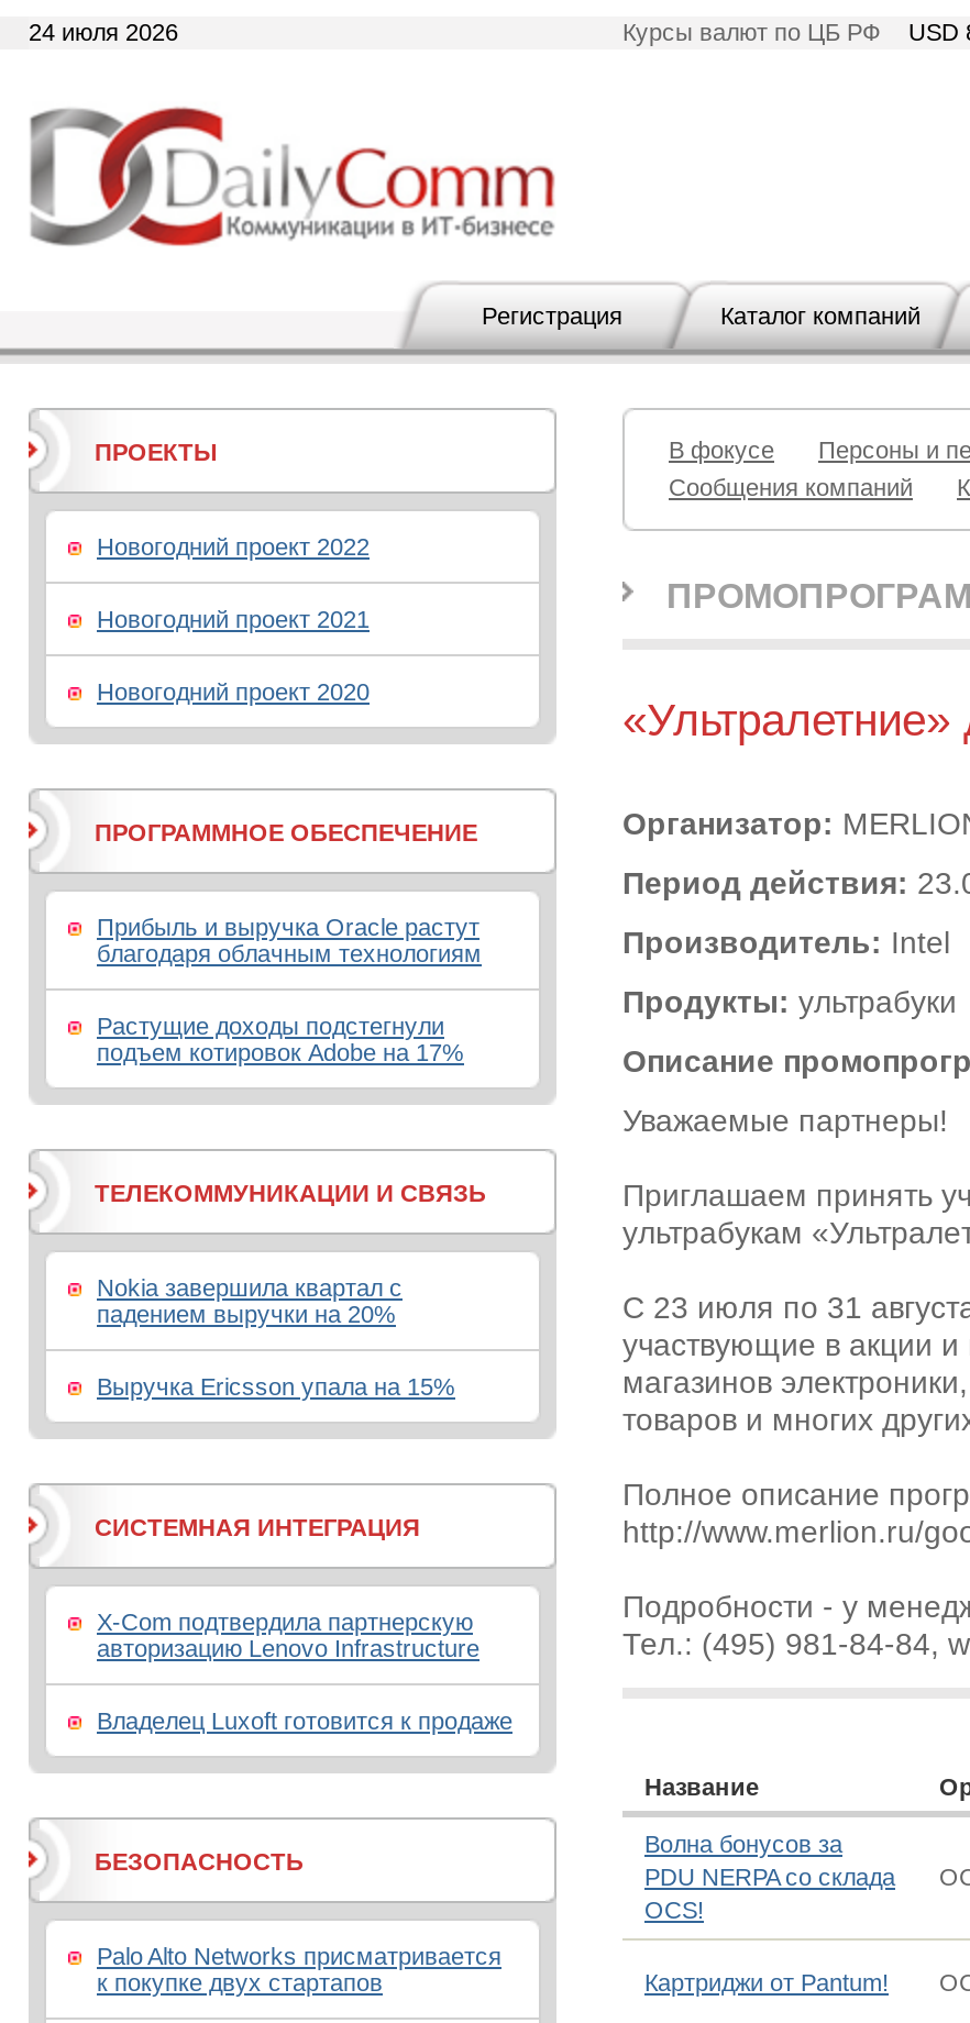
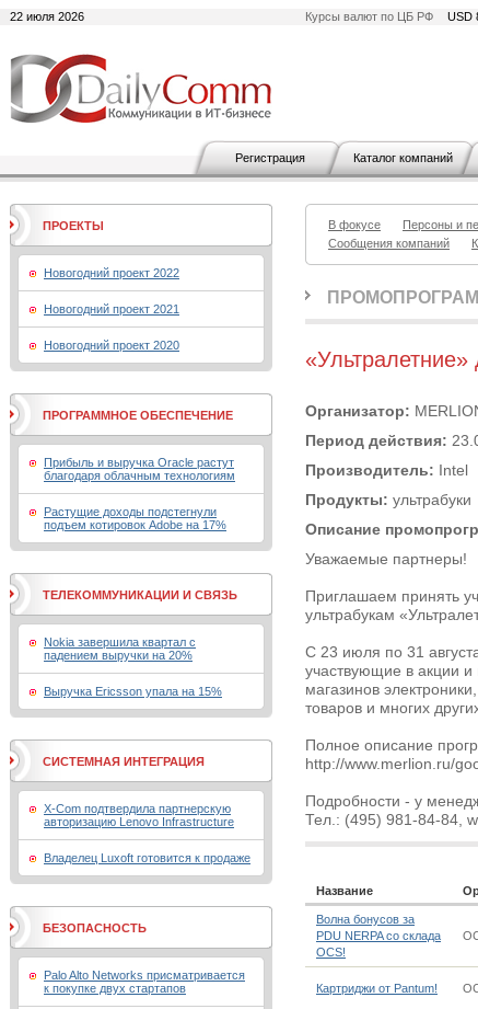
- 24 июля 2026
+ 22 июля 2026
